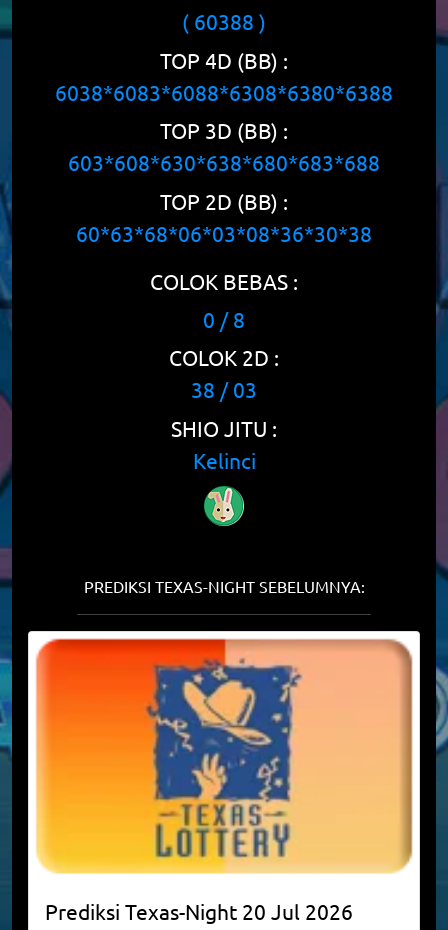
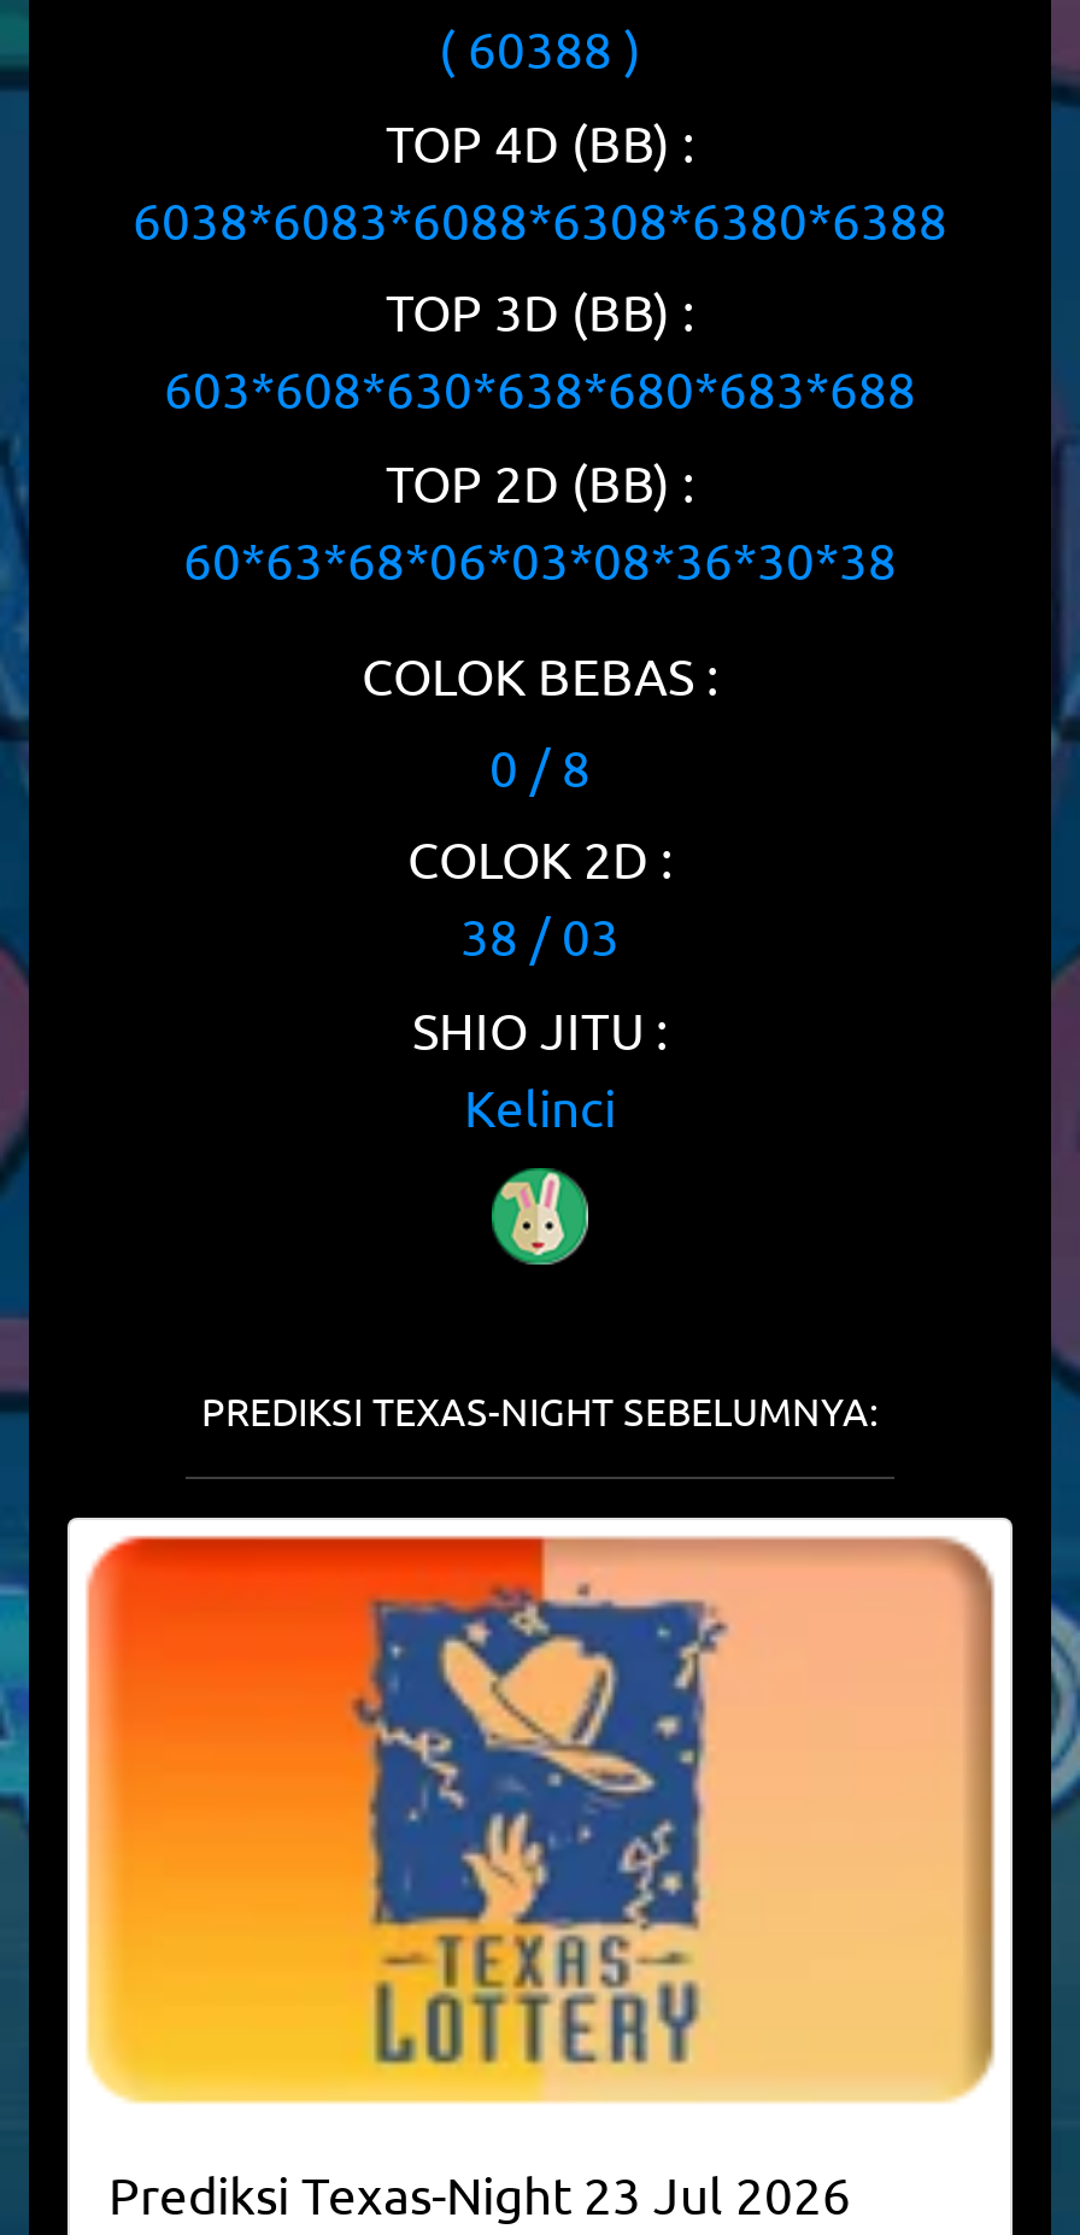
- Prediksi Texas-Night 20 Jul 2026
+ Prediksi Texas-Night 23 Jul 2026
